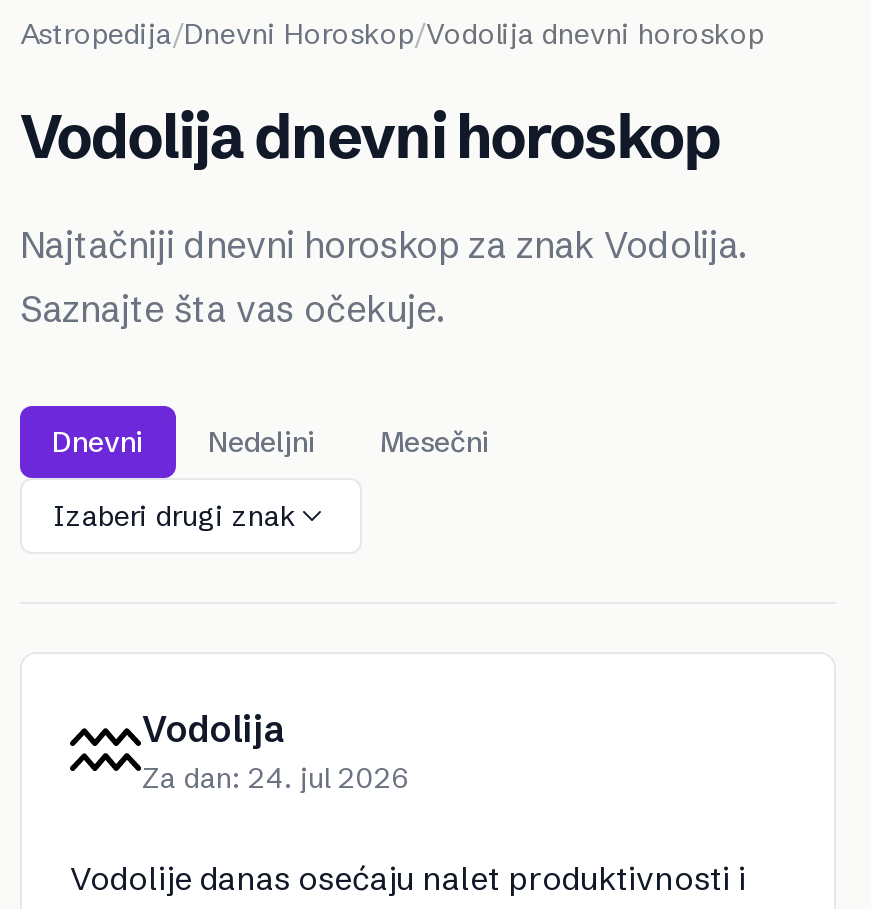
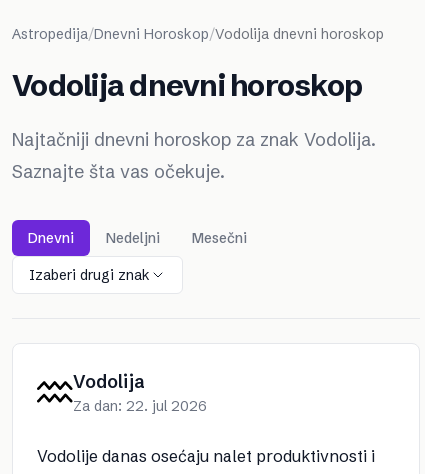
- Za dan: 24. jul 2026
+ Za dan: 22. jul 2026
